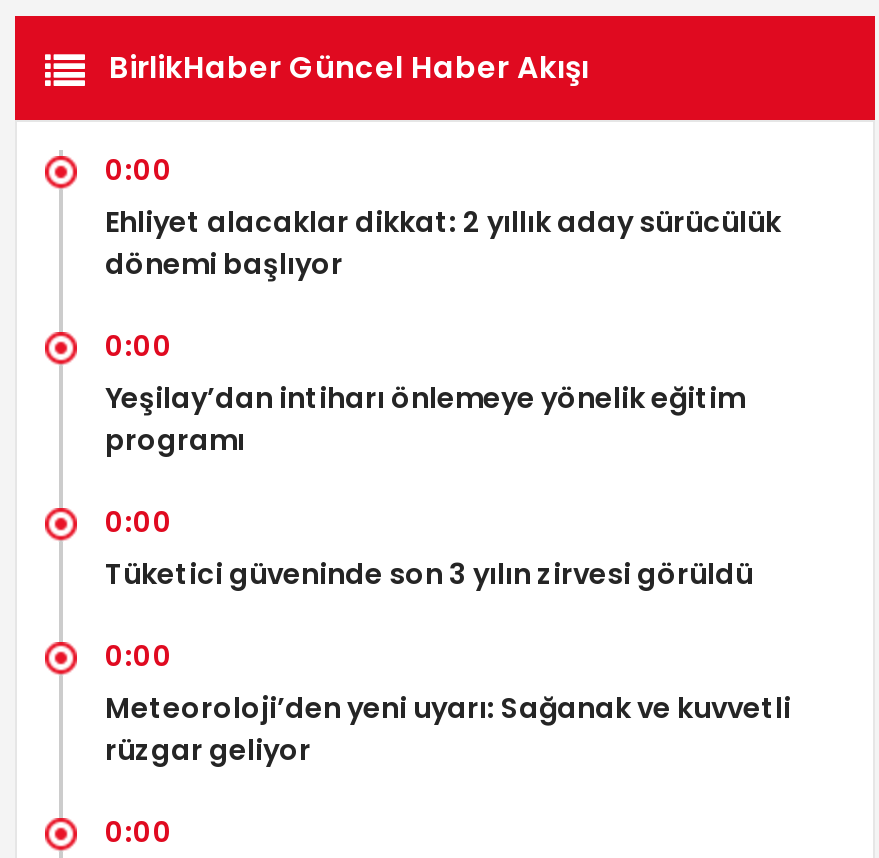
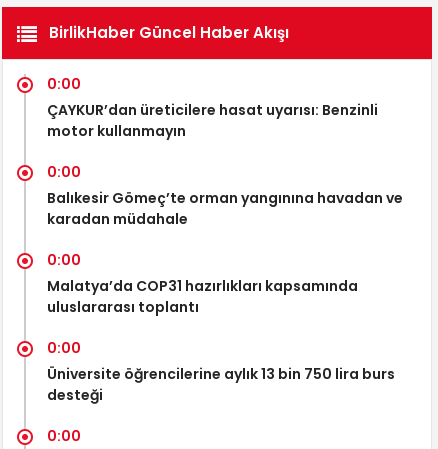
- Ehliyet alacaklar dikkat: 2 yıllık aday sürücülük
- dönemi başlıyor
+ ÇAYKUR’dan üreticilere hasat uyarısı: Benzinli
+ motor kullanmayın

- Yeşilay’dan intiharı önlemeye yönelik eğitim
- programı
+ Balıkesir Gömeç’te orman yangınına havadan ve
+ karadan müdahale

- Tüketici güveninde son 3 yılın zirvesi görüldü
+ Malatya’da COP31 hazırlıkları kapsamında
+ uluslararası toplantı

- Meteoroloji’den yeni uyarı: Sağanak ve kuvvetli
- rüzgar geliyor
+ Üniversite öğrencilerine aylık 13 bin 750 lira burs
+ desteği
